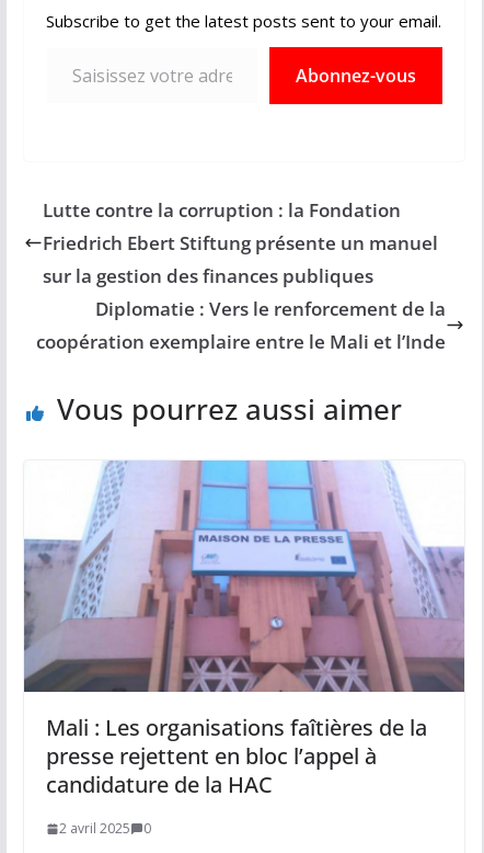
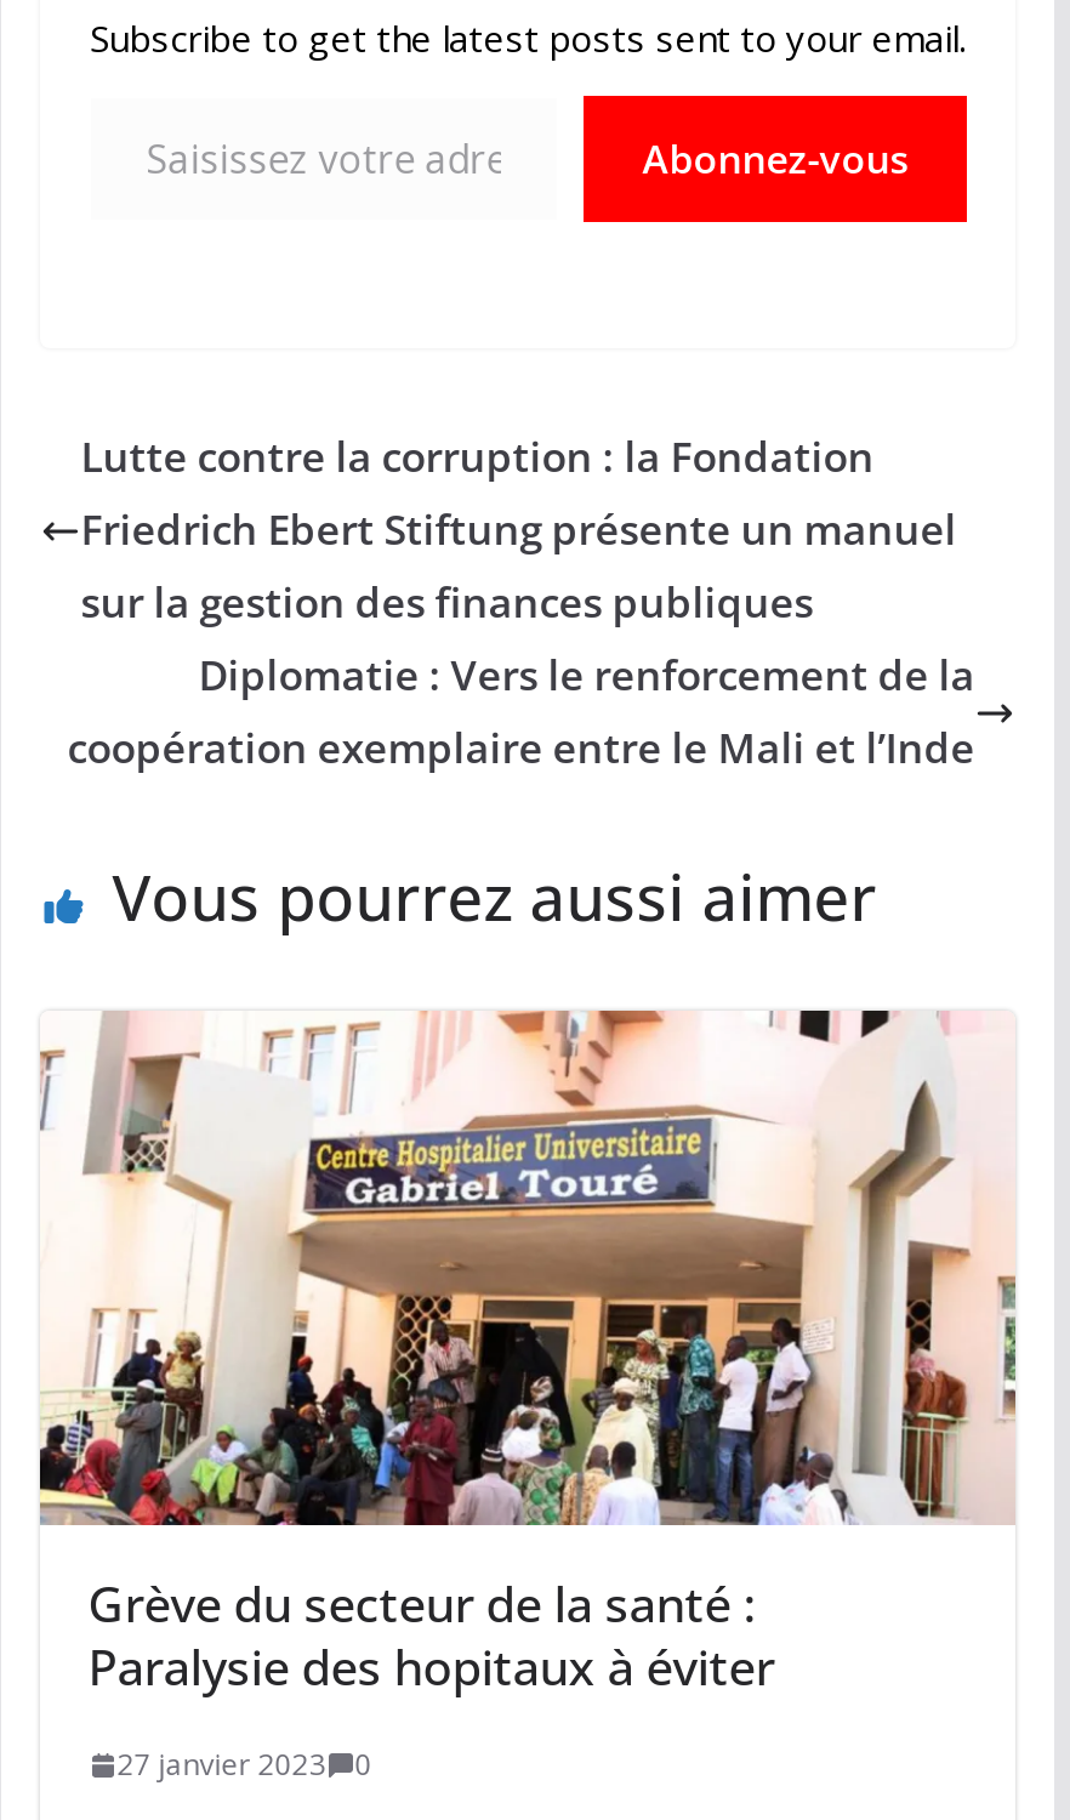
- [image]
- Mali : Les organisations faîtières de la
- presse rejettent en bloc l’appel à
- candidature de la HAC
+ [image]
+ Grève du secteur de la santé :
+ Paralysie des hopitaux à éviter

- 2 avril 2025 0
+ 27 janvier 2023 0
